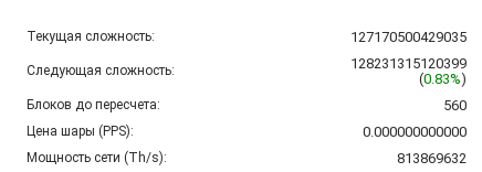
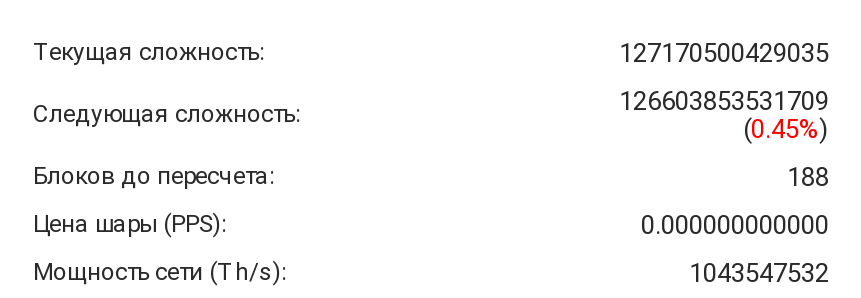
- 128231315120399
+ 126603853531709

- (0.83%)
+ (0.45%)

- 560
+ 188

- 813869632
+ 1043547532
